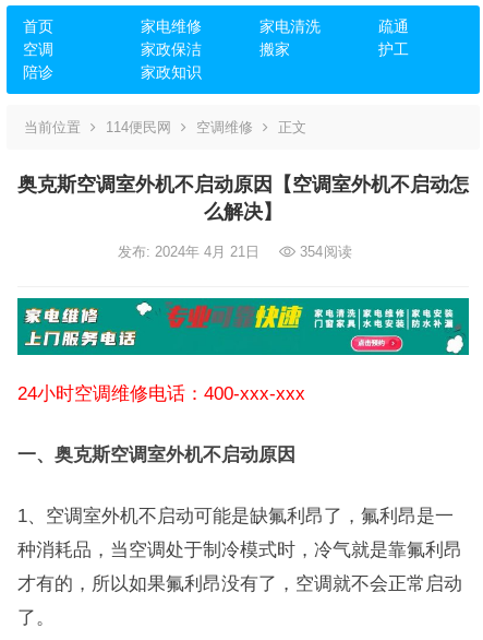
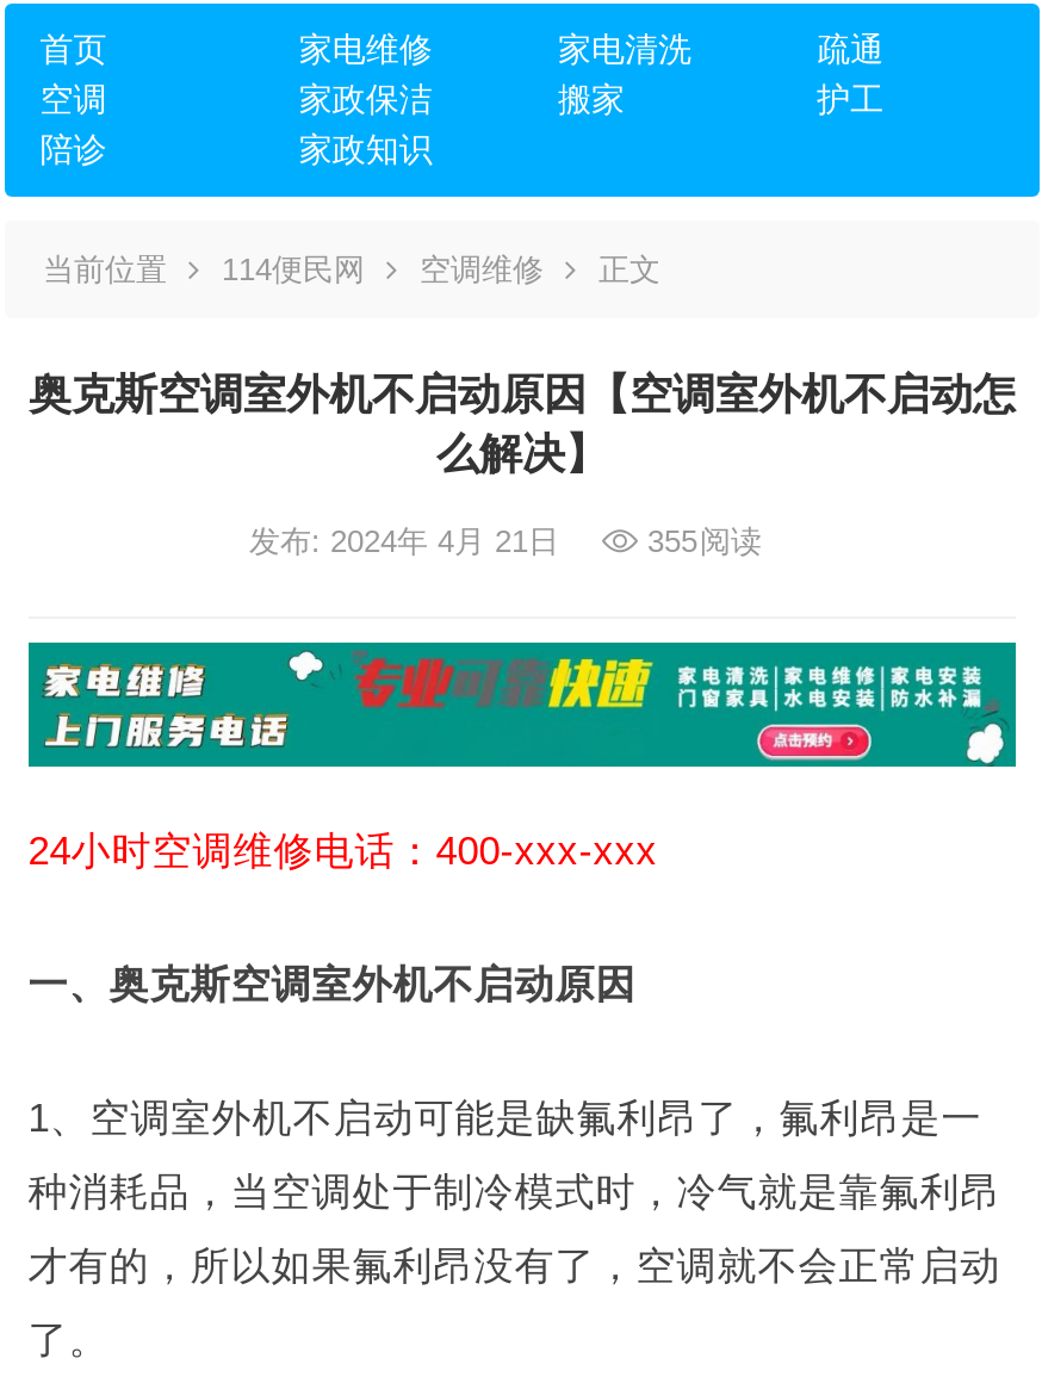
- 发布: 2024年 4月 21日 354阅读
+ 发布: 2024年 4月 21日 355阅读
